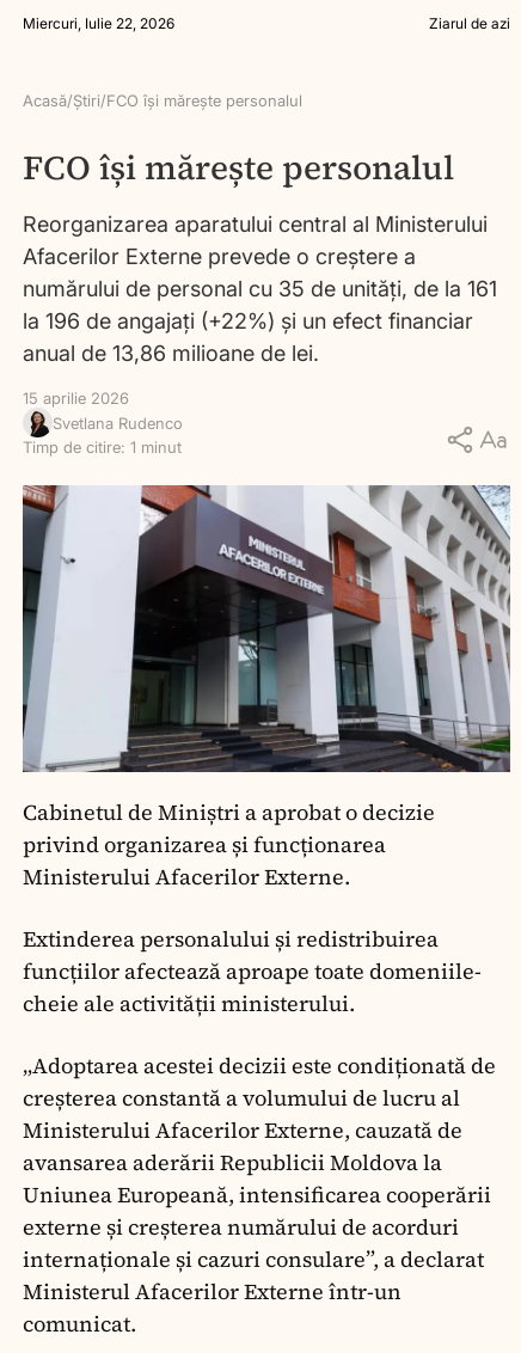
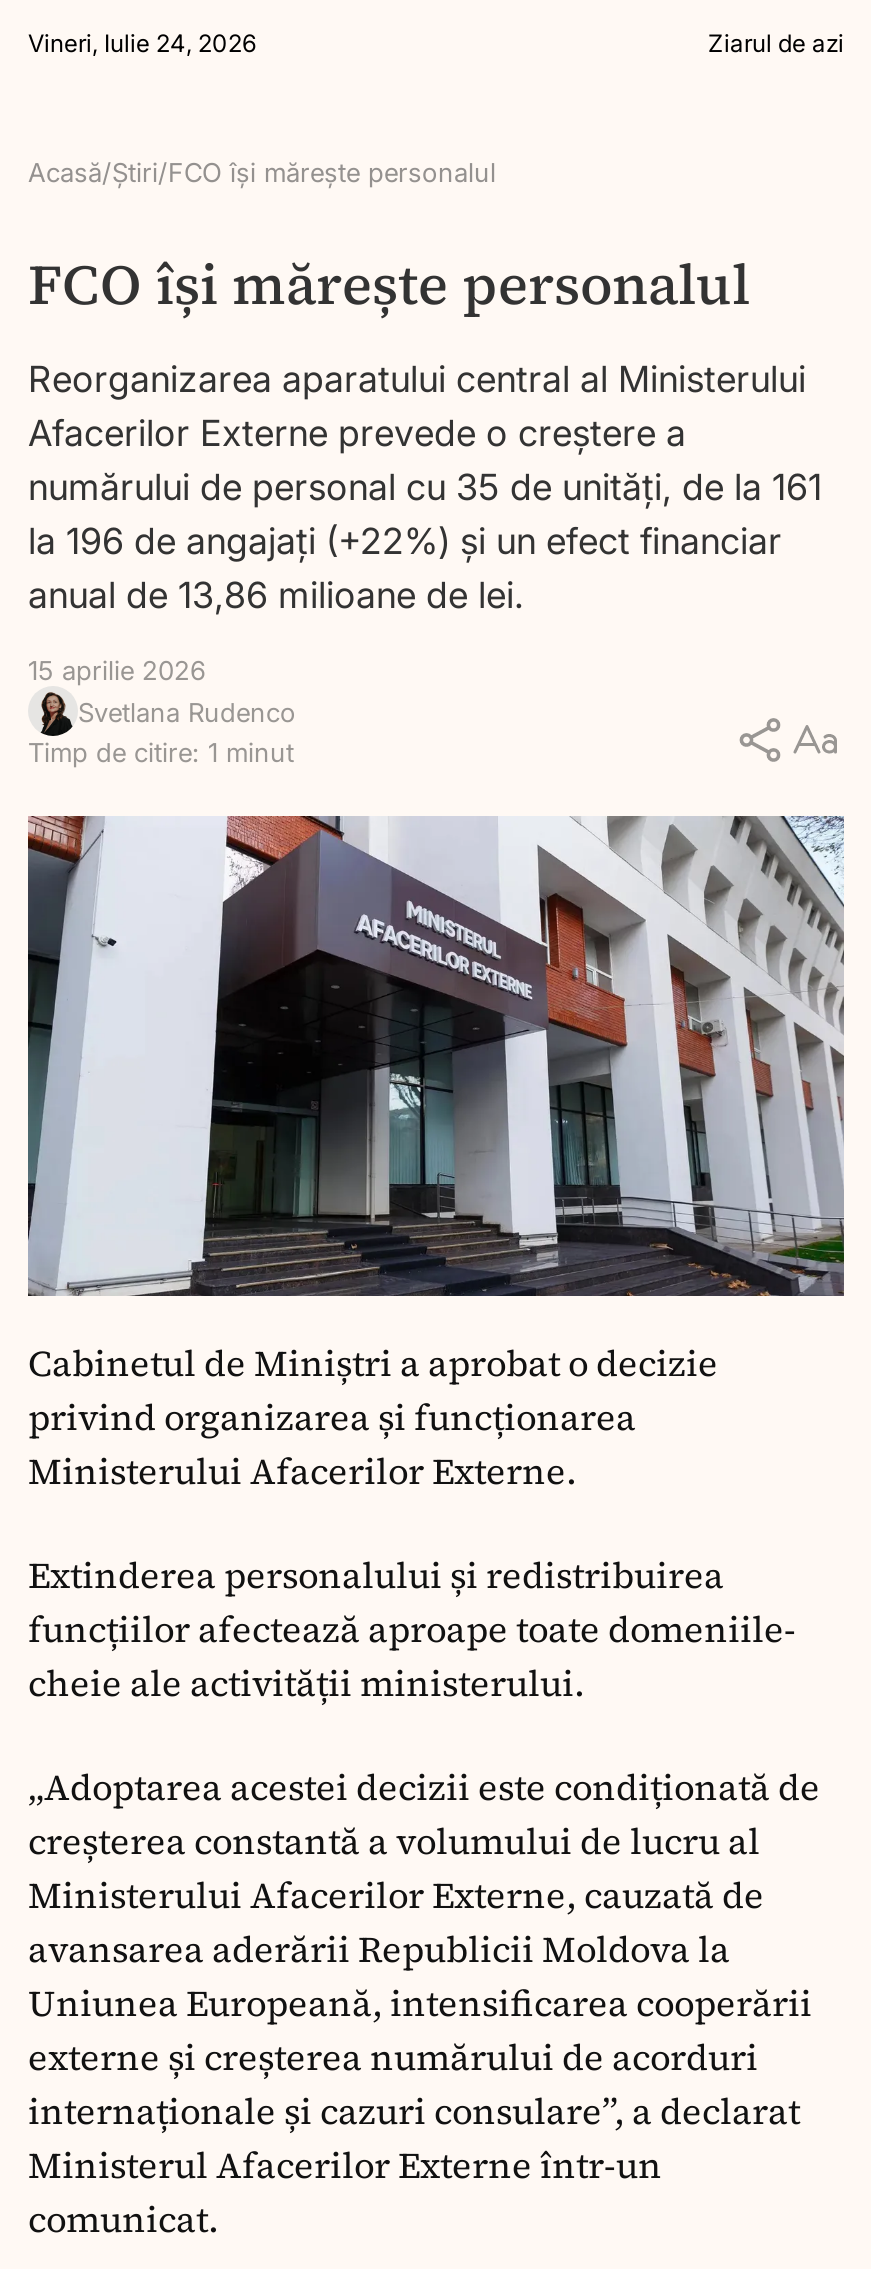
- Miercuri, Iulie 22, 2026
+ Vineri, Iulie 24, 2026
